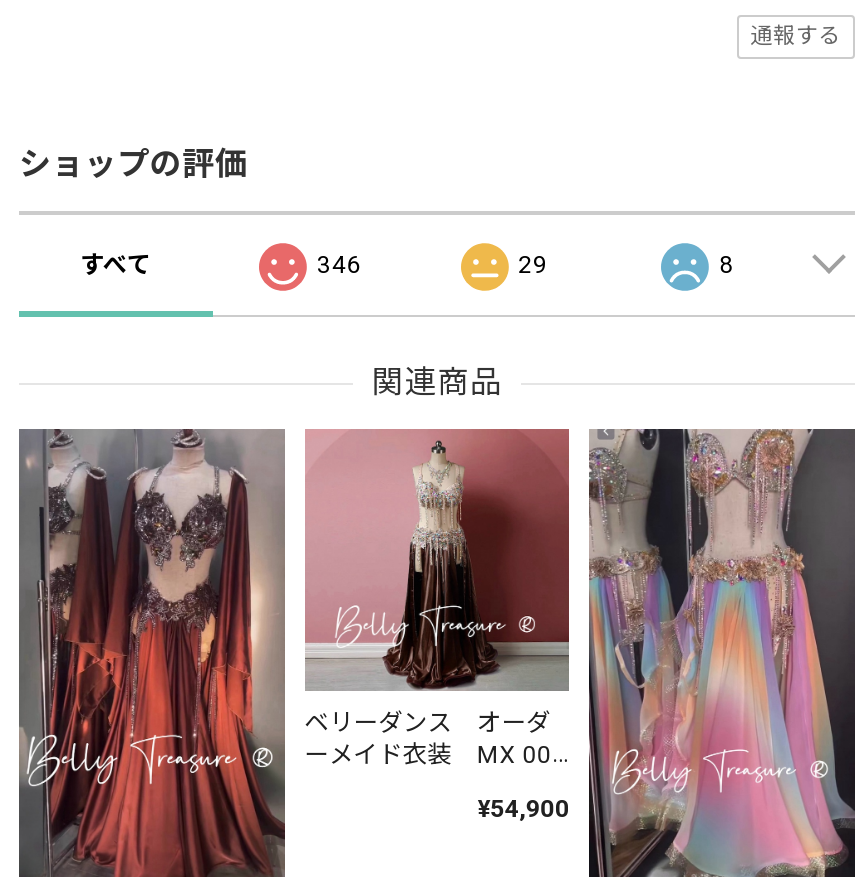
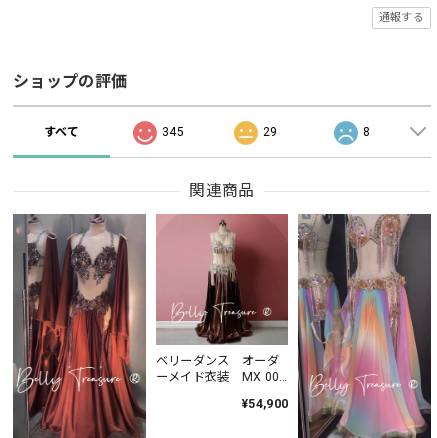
- 346
+ 345
